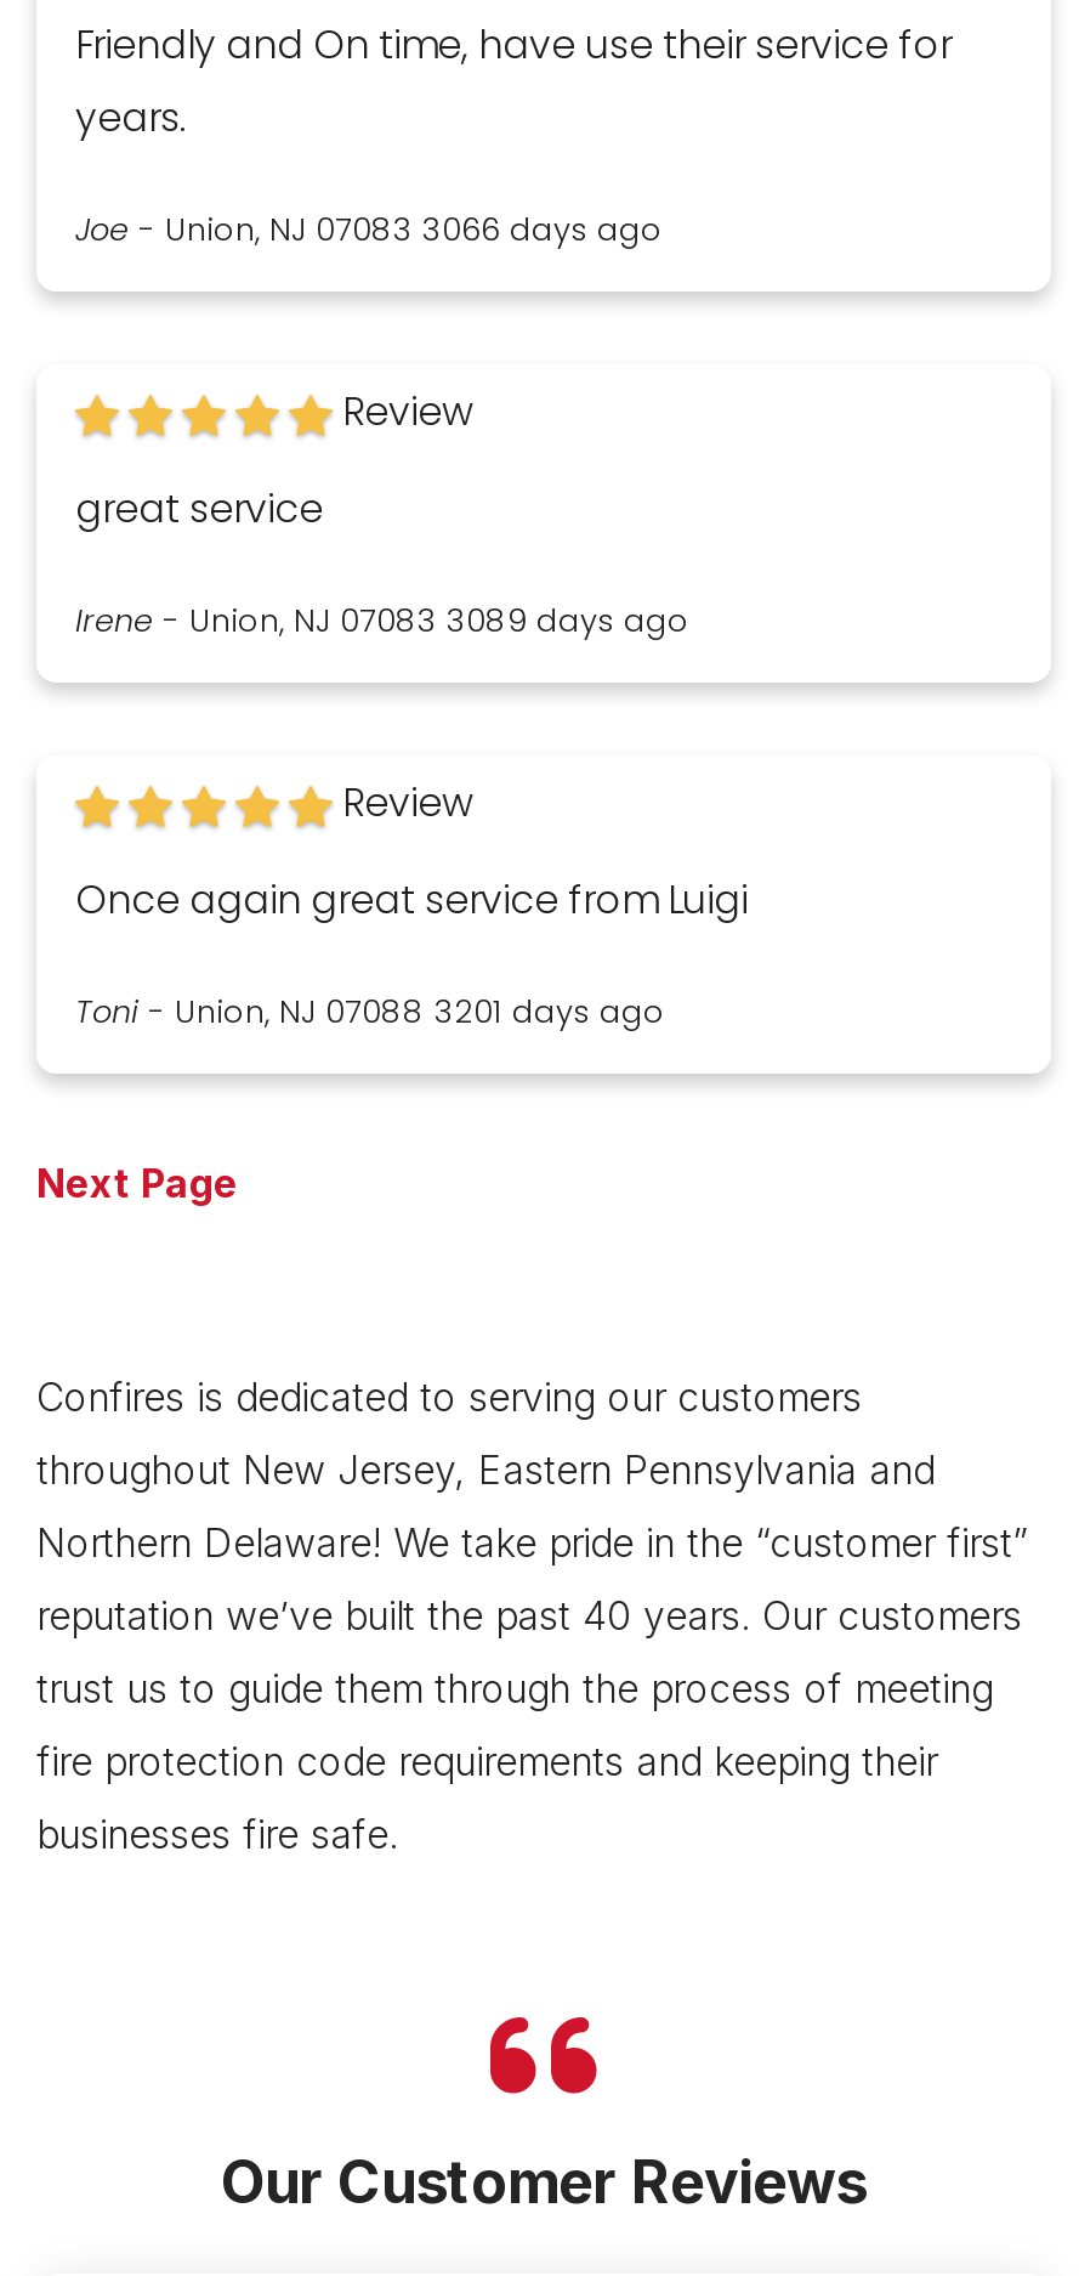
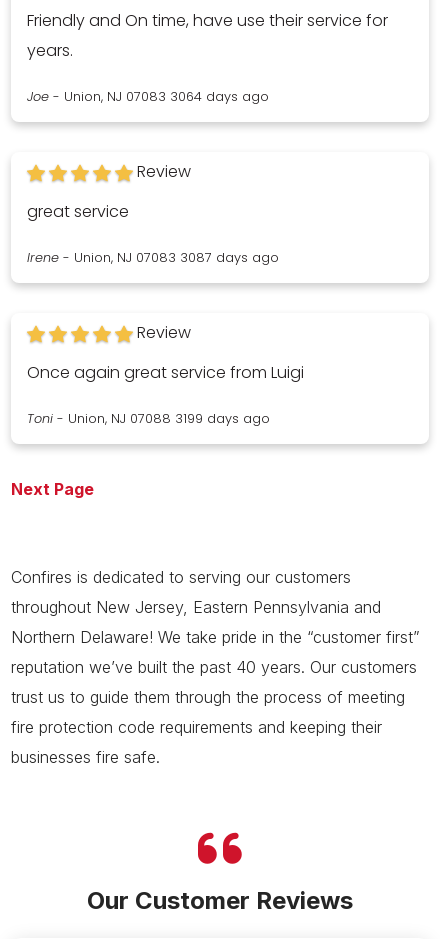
- Joe - Union, NJ 07083 3066 days ago
+ Joe - Union, NJ 07083 3064 days ago

- Irene - Union, NJ 07083 3089 days ago
+ Irene - Union, NJ 07083 3087 days ago

- Toni - Union, NJ 07088 3201 days ago
+ Toni - Union, NJ 07088 3199 days ago
